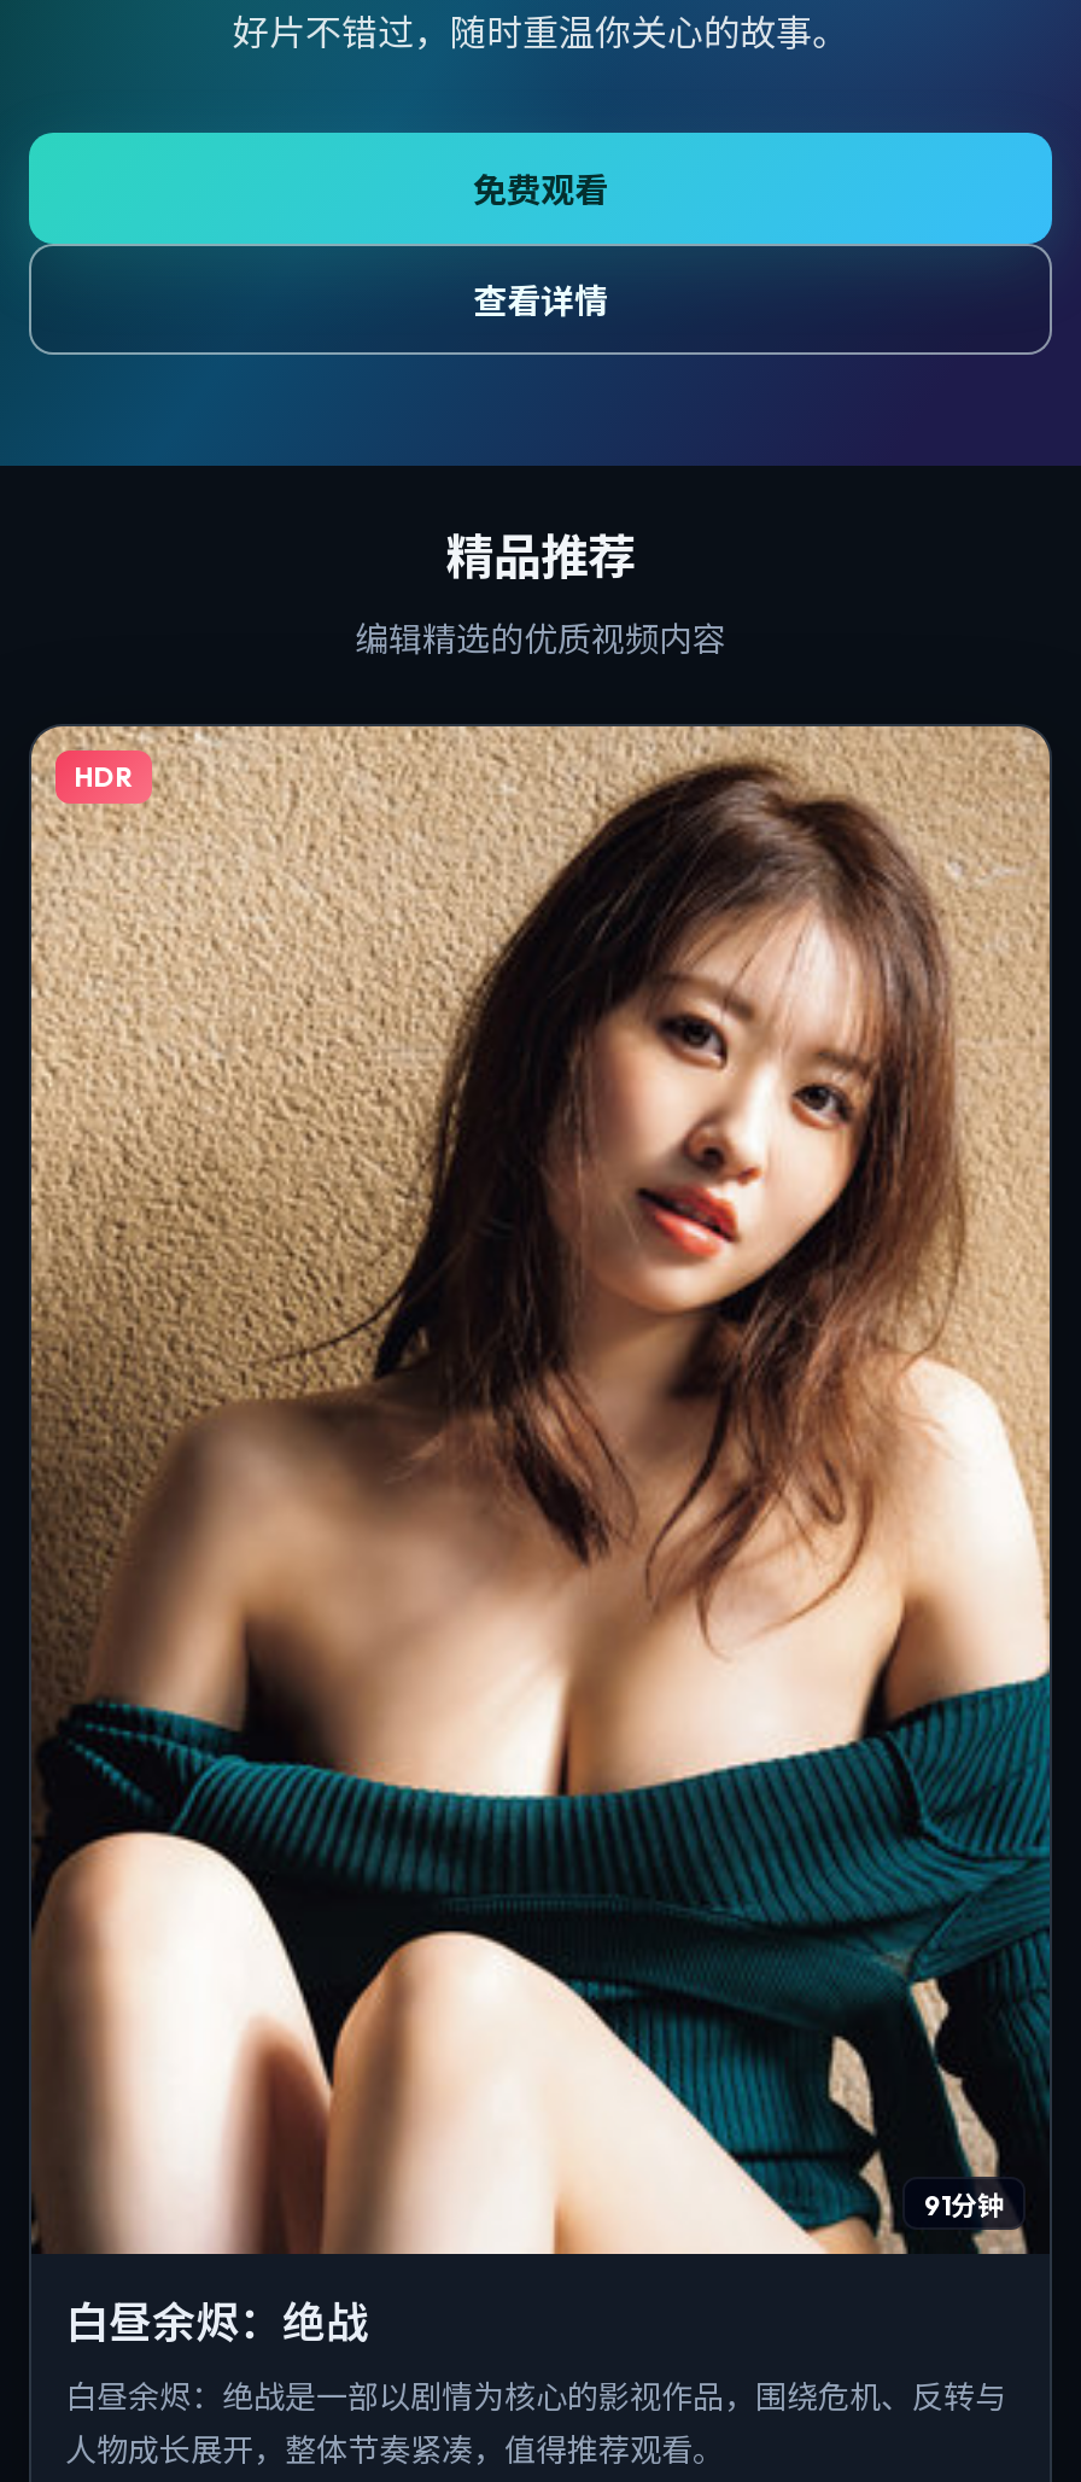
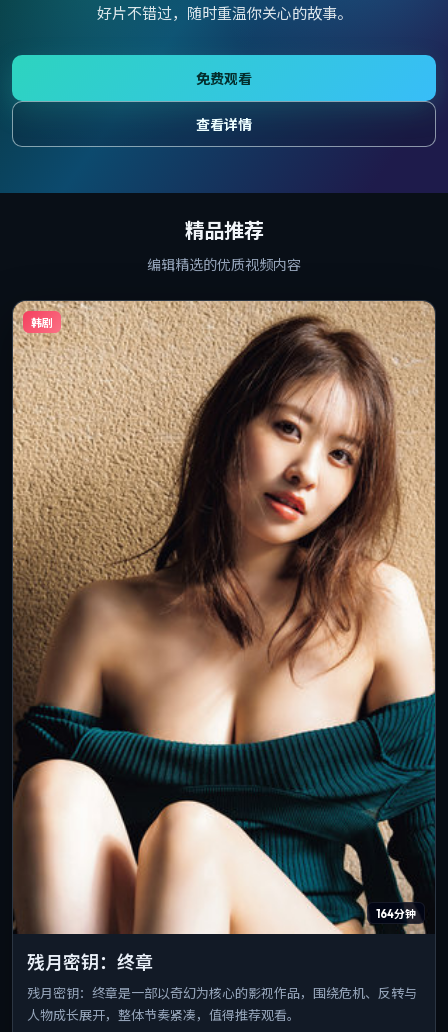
- HDR
+ 韩剧

- 91分钟
+ 164分钟

- 白昼余烬：绝战
+ 残月密钥：终章

- 白昼余烬：绝战是一部以剧情为核心的影视作品，围绕危机、反转与
+ 残月密钥：终章是一部以奇幻为核心的影视作品，围绕危机、反转与
